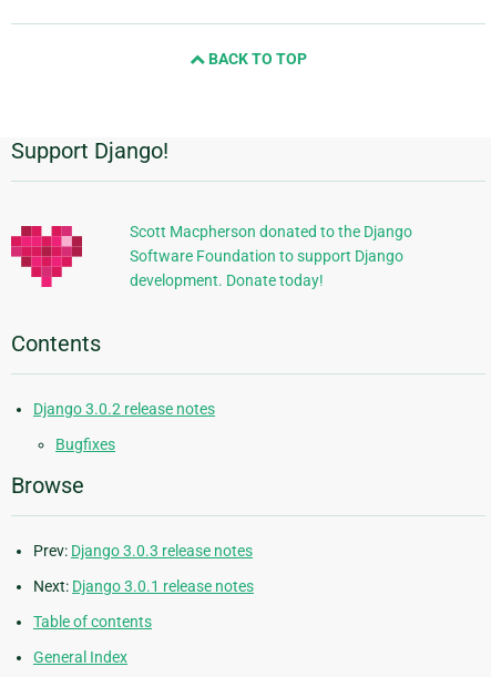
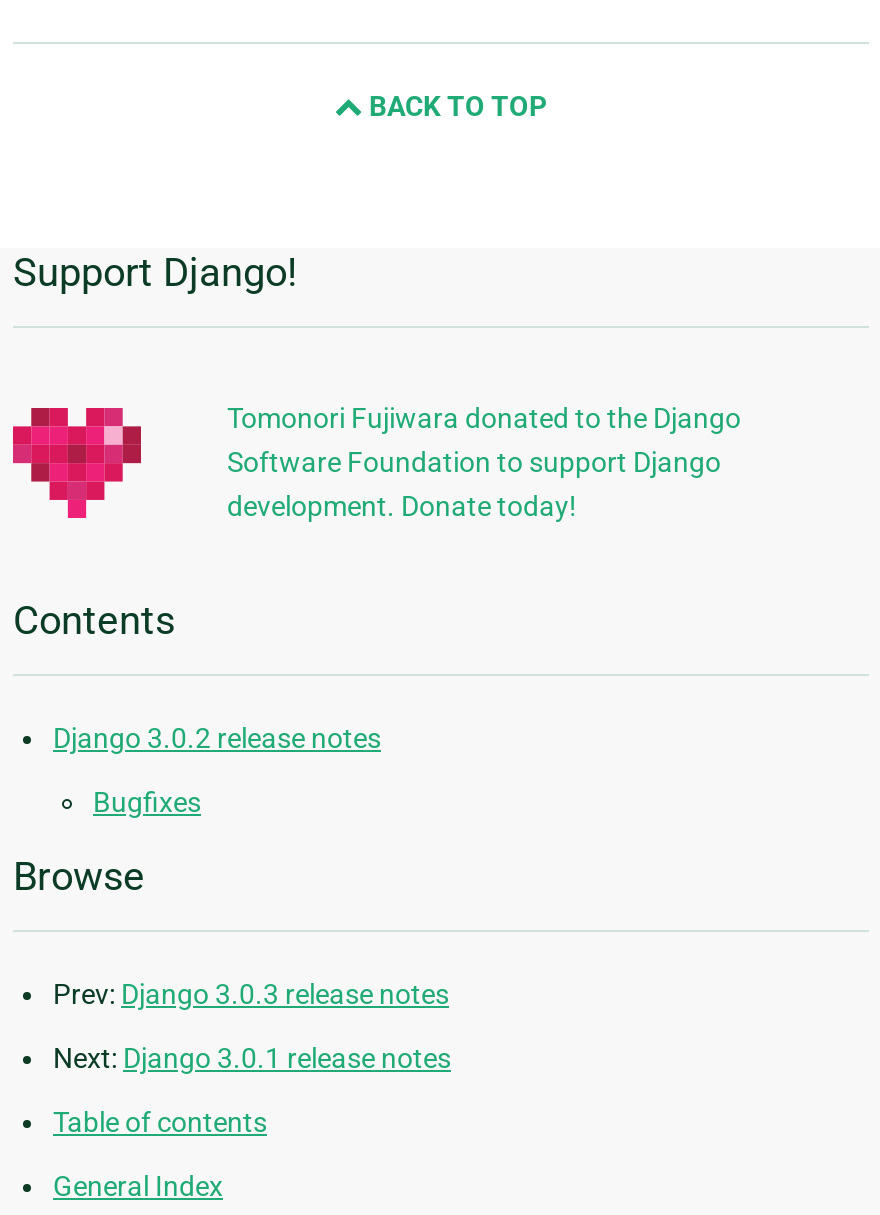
- Scott Macpherson donated to the Django
+ Tomonori Fujiwara donated to the Django
